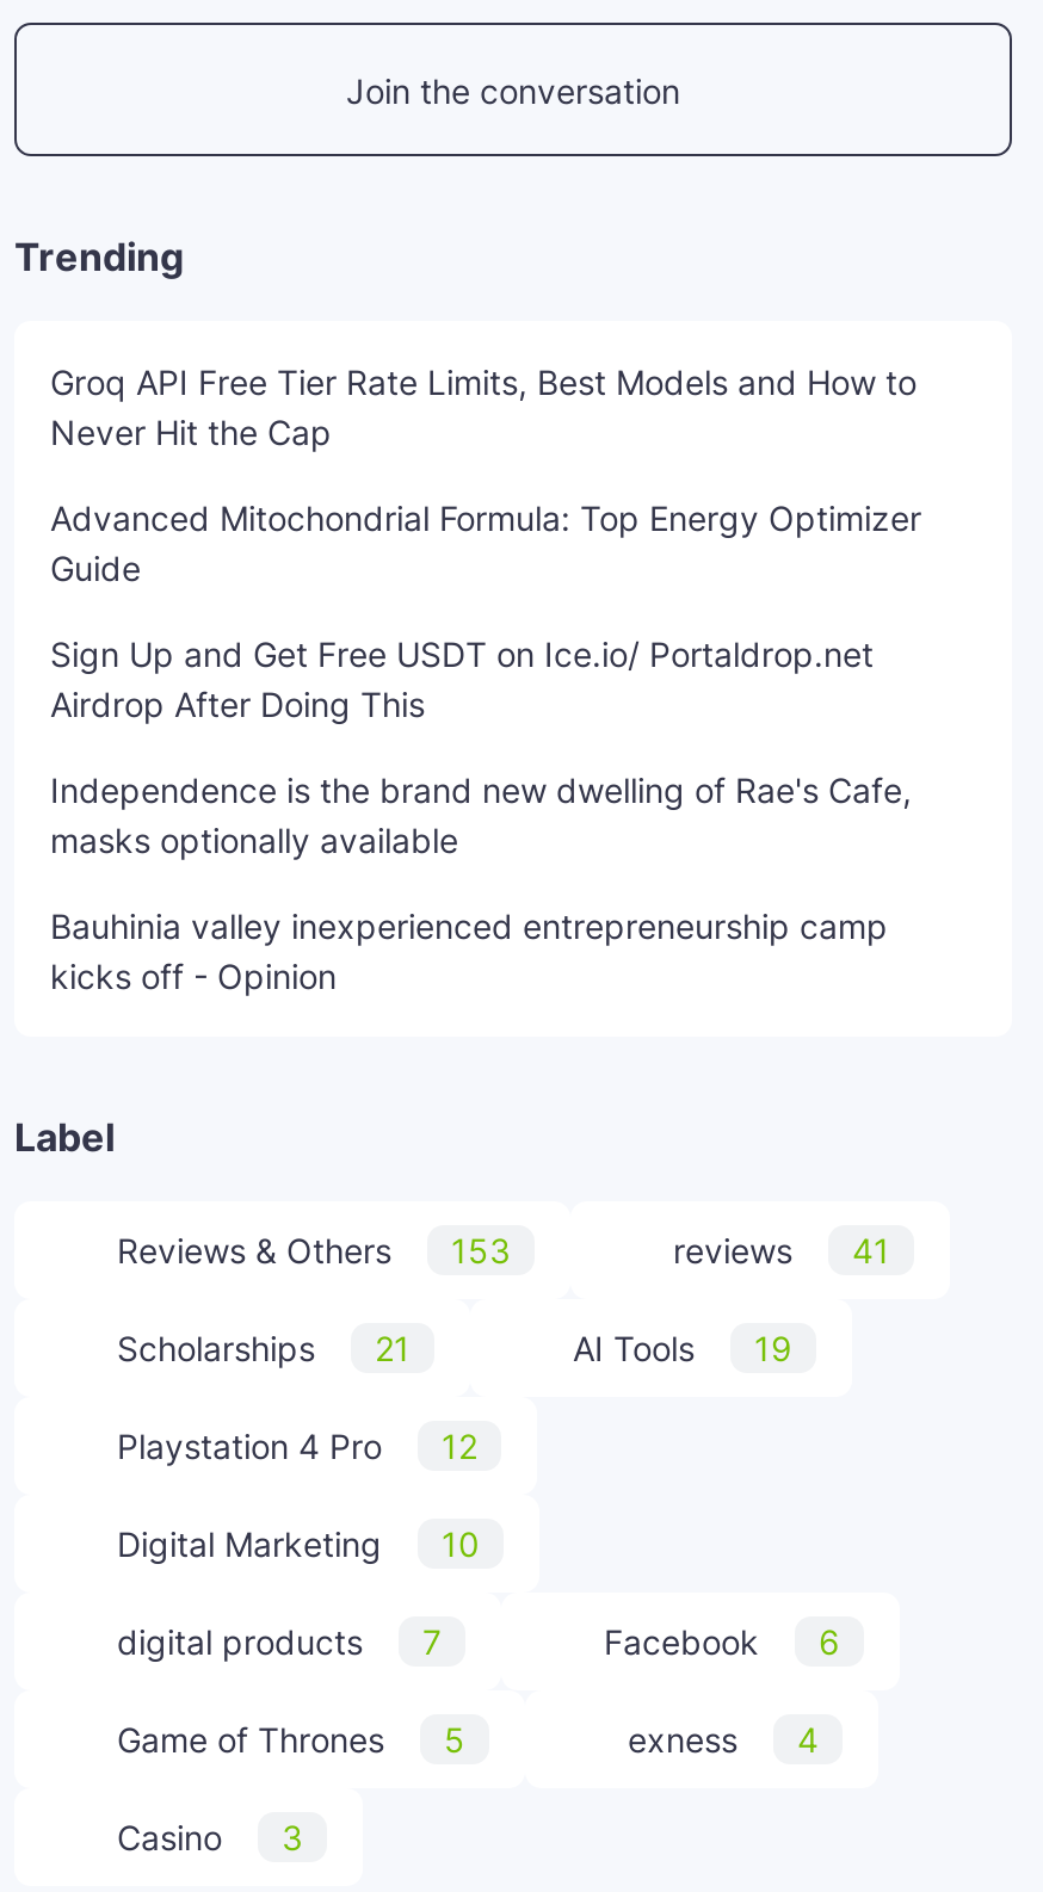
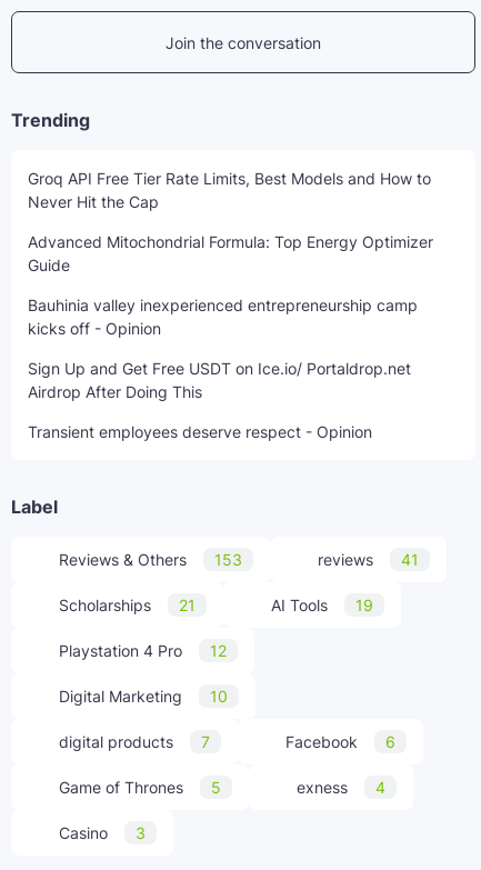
moved down: Sign Up and Get Free USDT on Ice.io/ Portaldrop.net | Airdrop After Doing This

- Independence is the brand new dwelling of Rae's Cafe,
- masks optionally available

moved up: Bauhinia valley inexperienced entrepreneurship camp | kicks off - Opinion

+ Transient employees deserve respect - Opinion
